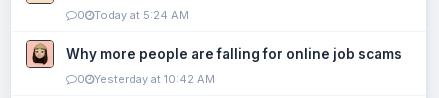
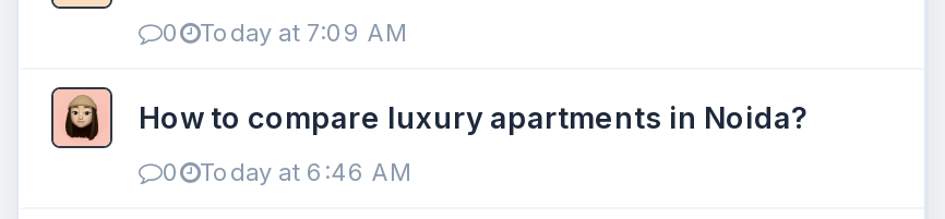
- 0 Today at 5:24 AM
+ 0 Today at 7:09 AM

- Why more people are falling for online job scams
+ How to compare luxury apartments in Noida?

- Yesterday at 10:42 AM
+ Today at 6:46 AM
